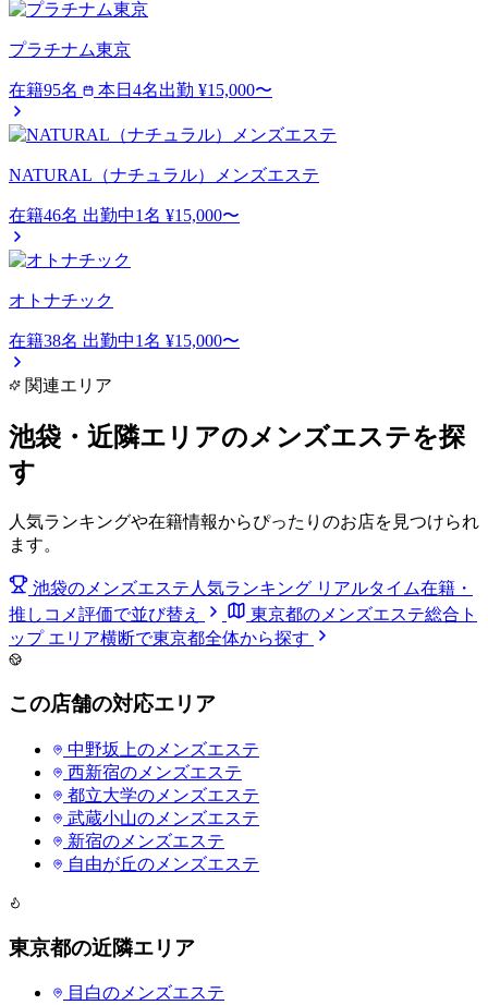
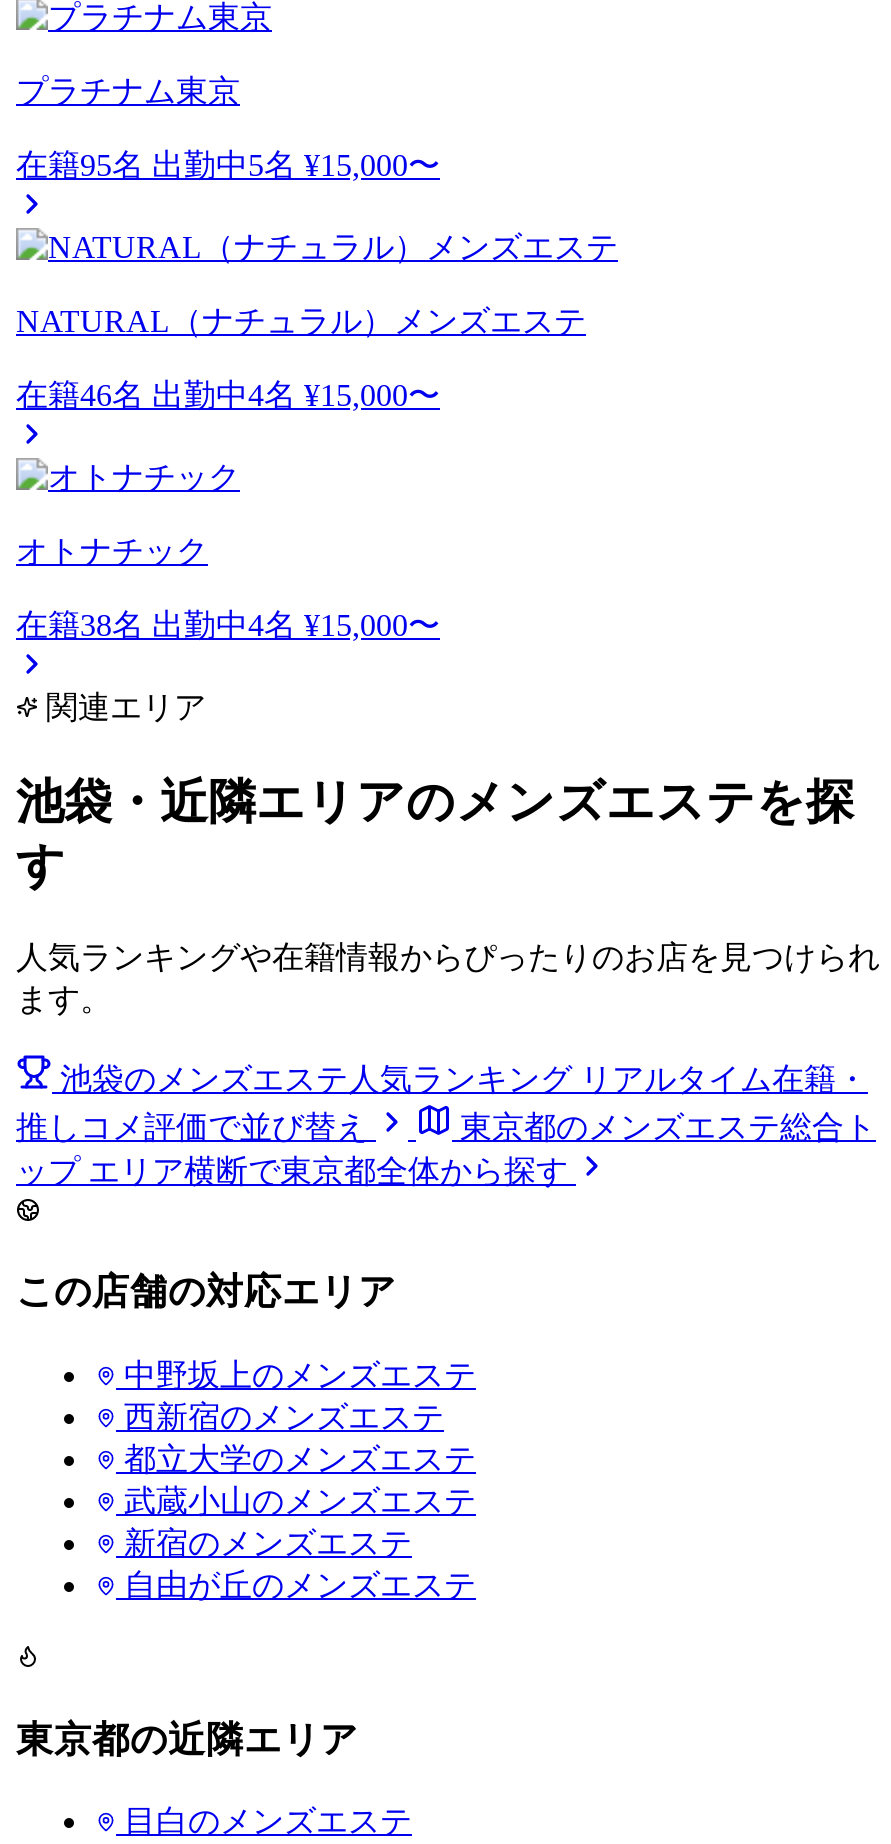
- 在籍95名
- 本日4名出勤¥15,000〜
+ 在籍95名 出勤中5名¥15,000〜

- 在籍46名 出勤中1名¥15,000〜
+ 在籍46名 出勤中4名¥15,000〜

- 在籍38名 出勤中1名¥15,000〜
+ 在籍38名 出勤中4名¥15,000〜
